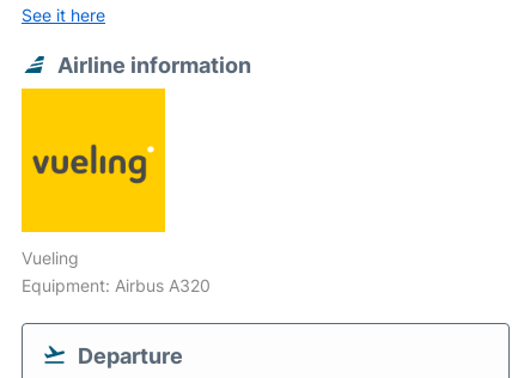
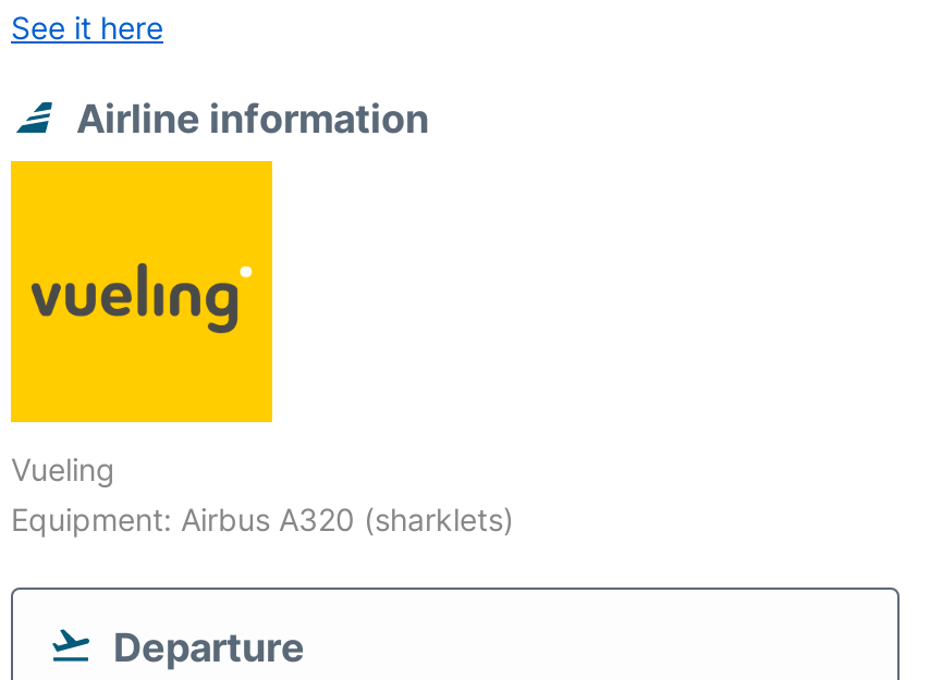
- Equipment: Airbus A320
+ Equipment: Airbus A320 (sharklets)
